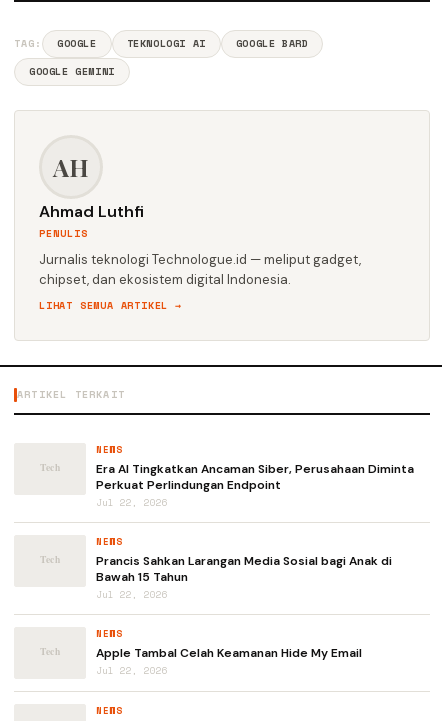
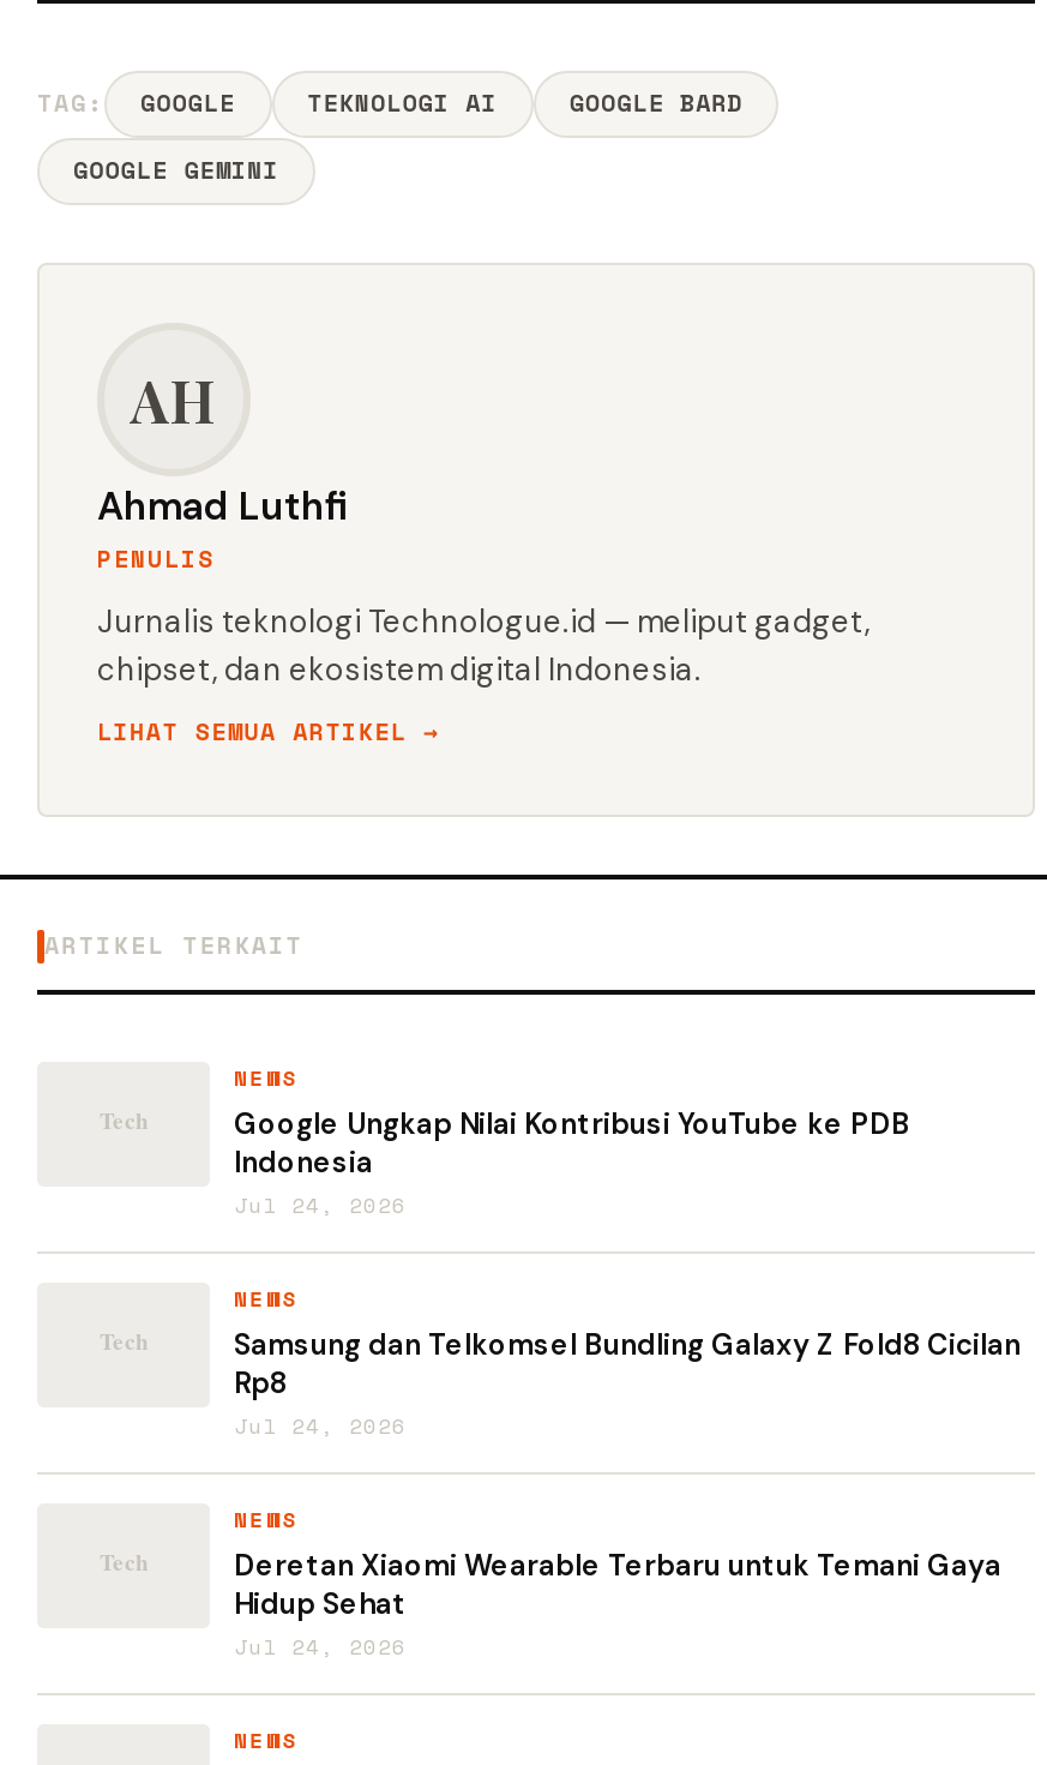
- Era AI Tingkatkan Ancaman Siber, Perusahaan Diminta
- Perkuat Perlindungan Endpoint
- Jul 22, 2026
+ Google Ungkap Nilai Kontribusi YouTube ke PDB
+ Indonesia
+ Jul 24, 2026

- Prancis Sahkan Larangan Media Sosial bagi Anak di
- Bawah 15 Tahun
- Jul 22, 2026
+ Samsung dan Telkomsel Bundling Galaxy Z Fold8 Cicilan
+ Rp8
+ Jul 24, 2026

- Apple Tambal Celah Keamanan Hide My Email
- Jul 22, 2026
+ Deretan Xiaomi Wearable Terbaru untuk Temani Gaya
+ Hidup Sehat
+ Jul 24, 2026
